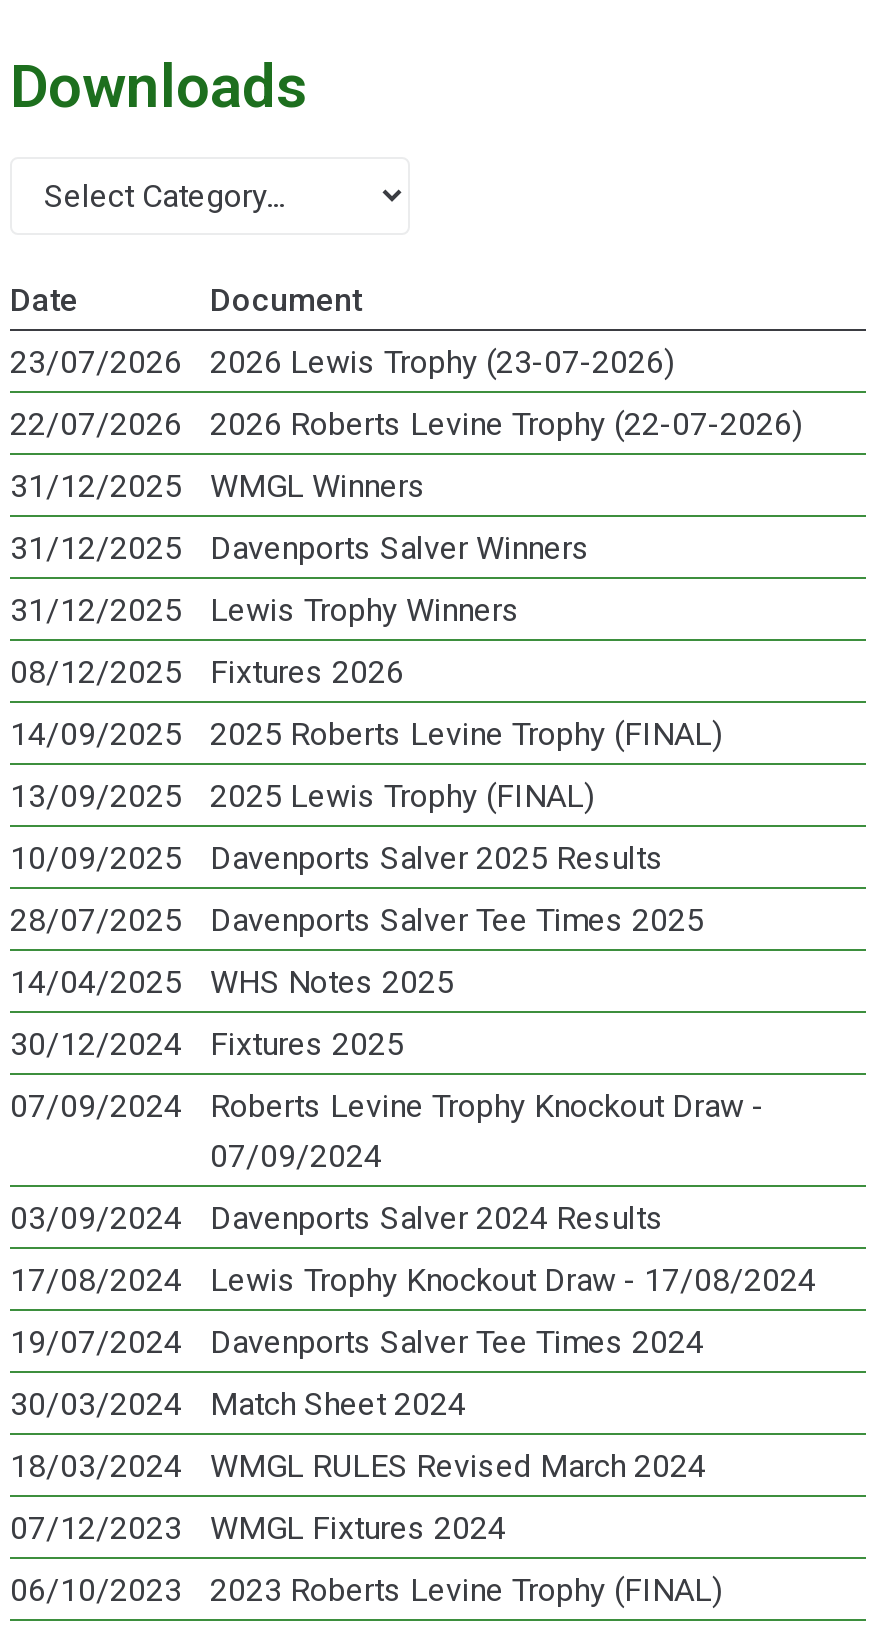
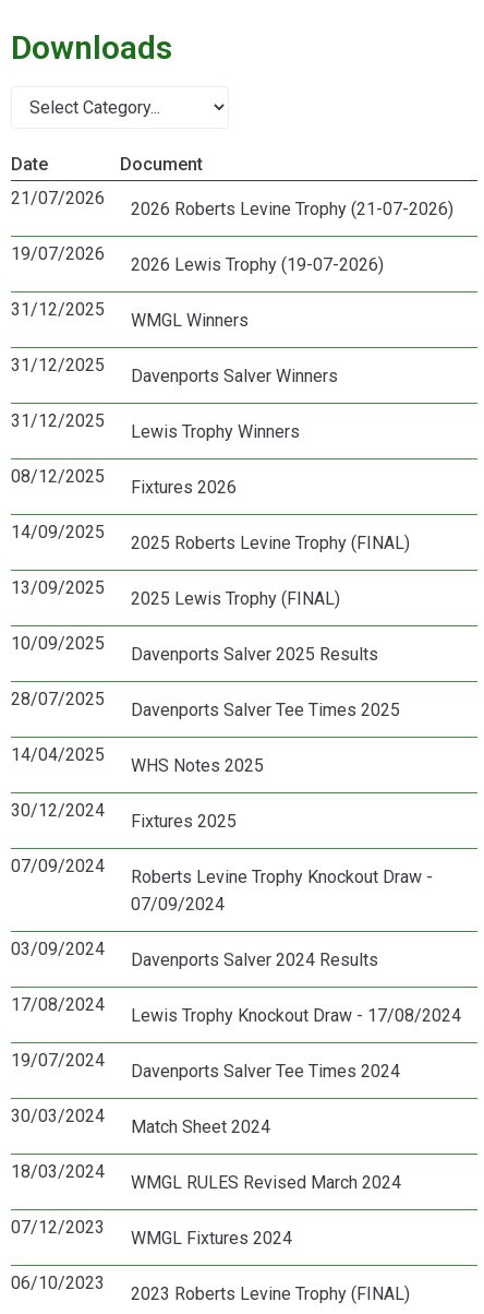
- 23/07/2026
- 2026 Lewis Trophy (23-07-2026)
+ 21/07/2026
+ 2026 Roberts Levine Trophy (21-07-2026)

- 22/07/2026
- 2026 Roberts Levine Trophy (22-07-2026)
+ 19/07/2026
+ 2026 Lewis Trophy (19-07-2026)
